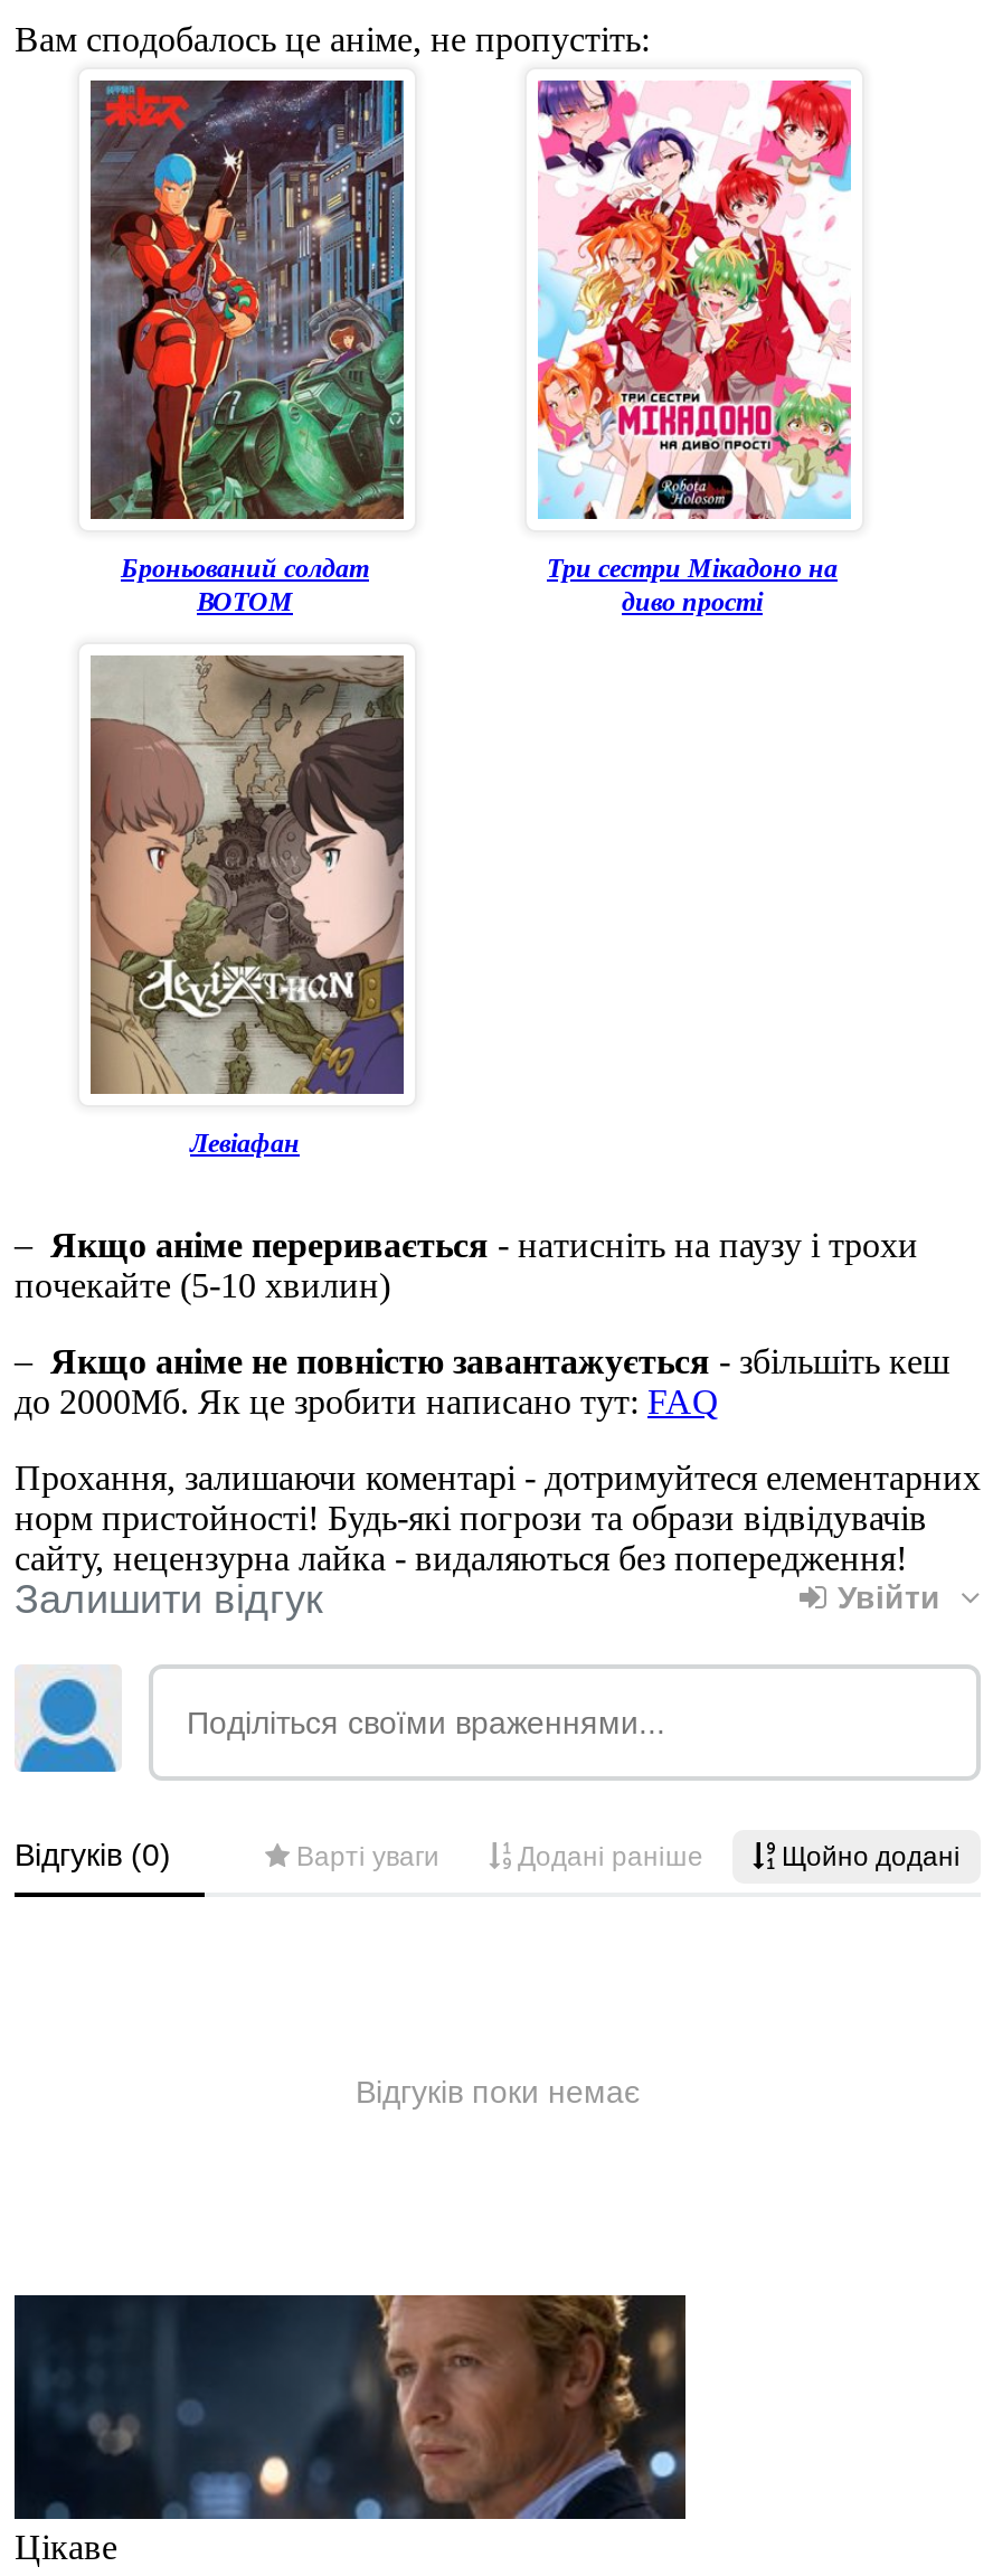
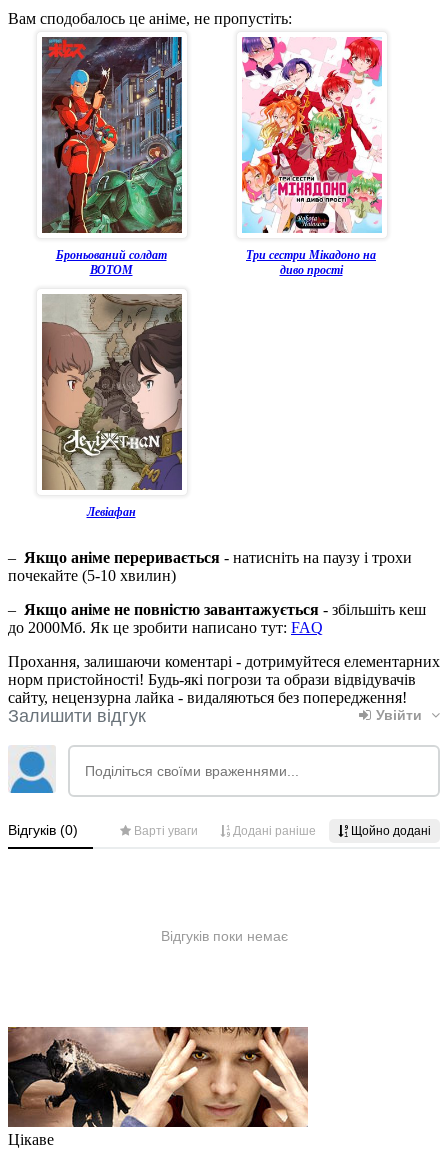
- [image]
+ [image]
